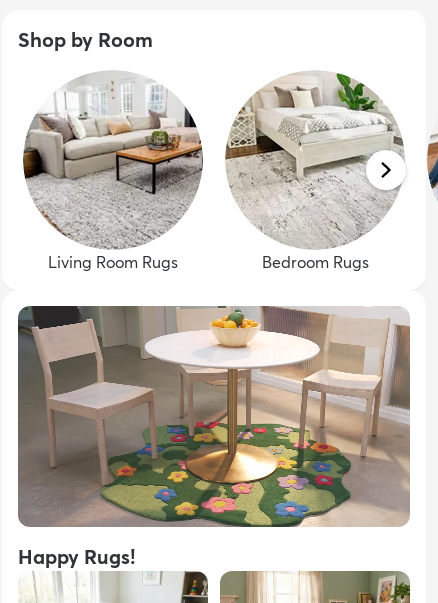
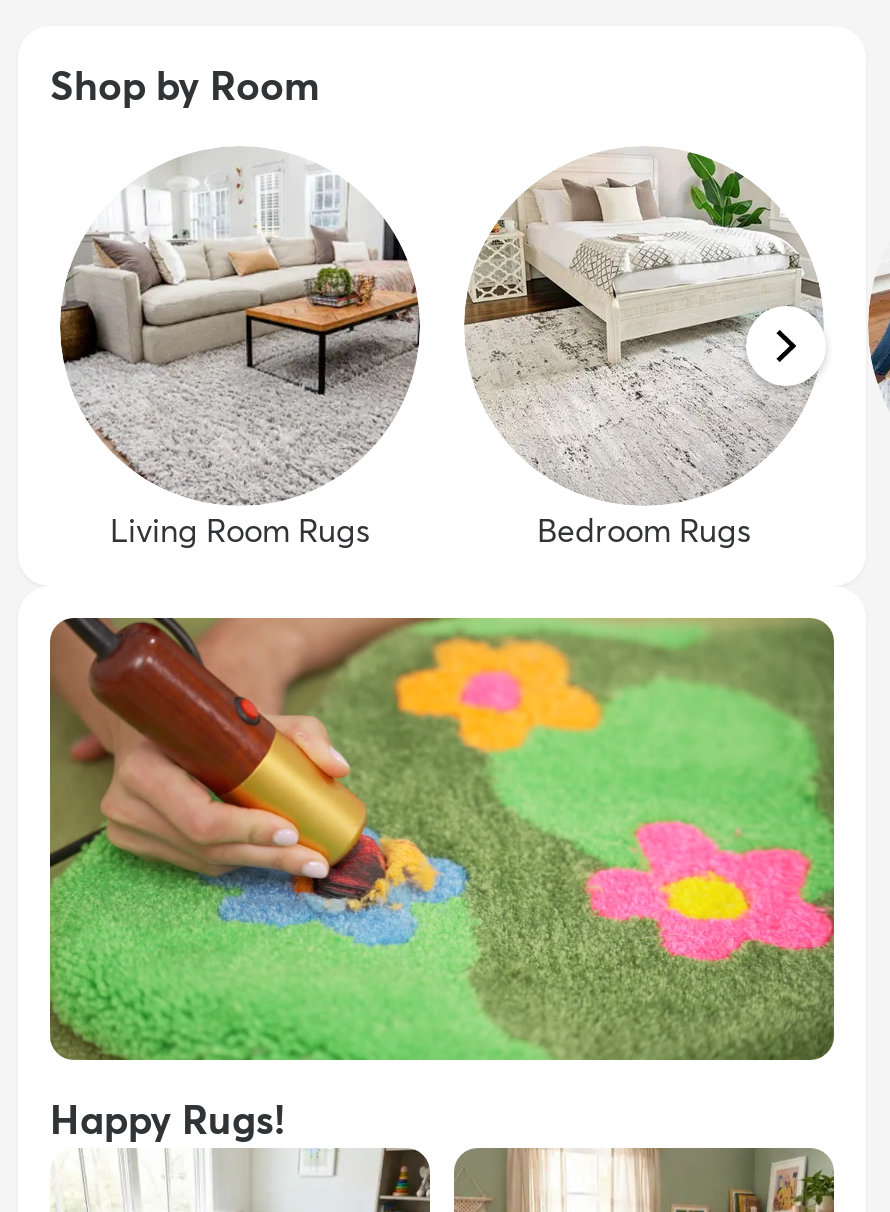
- [image]
+ [image]
